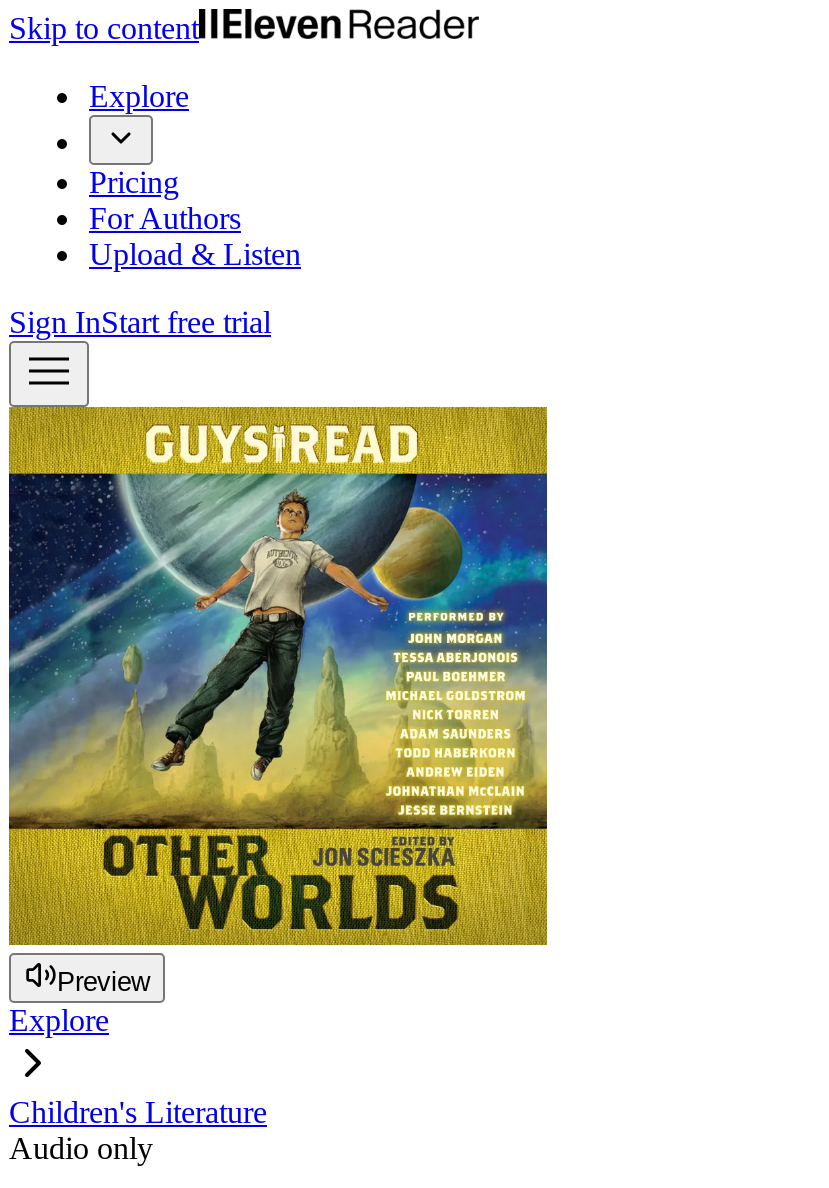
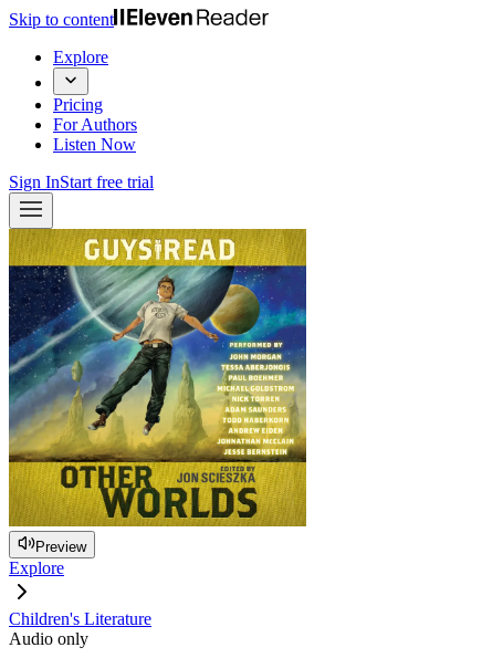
- Upload & Listen
+ Listen Now
